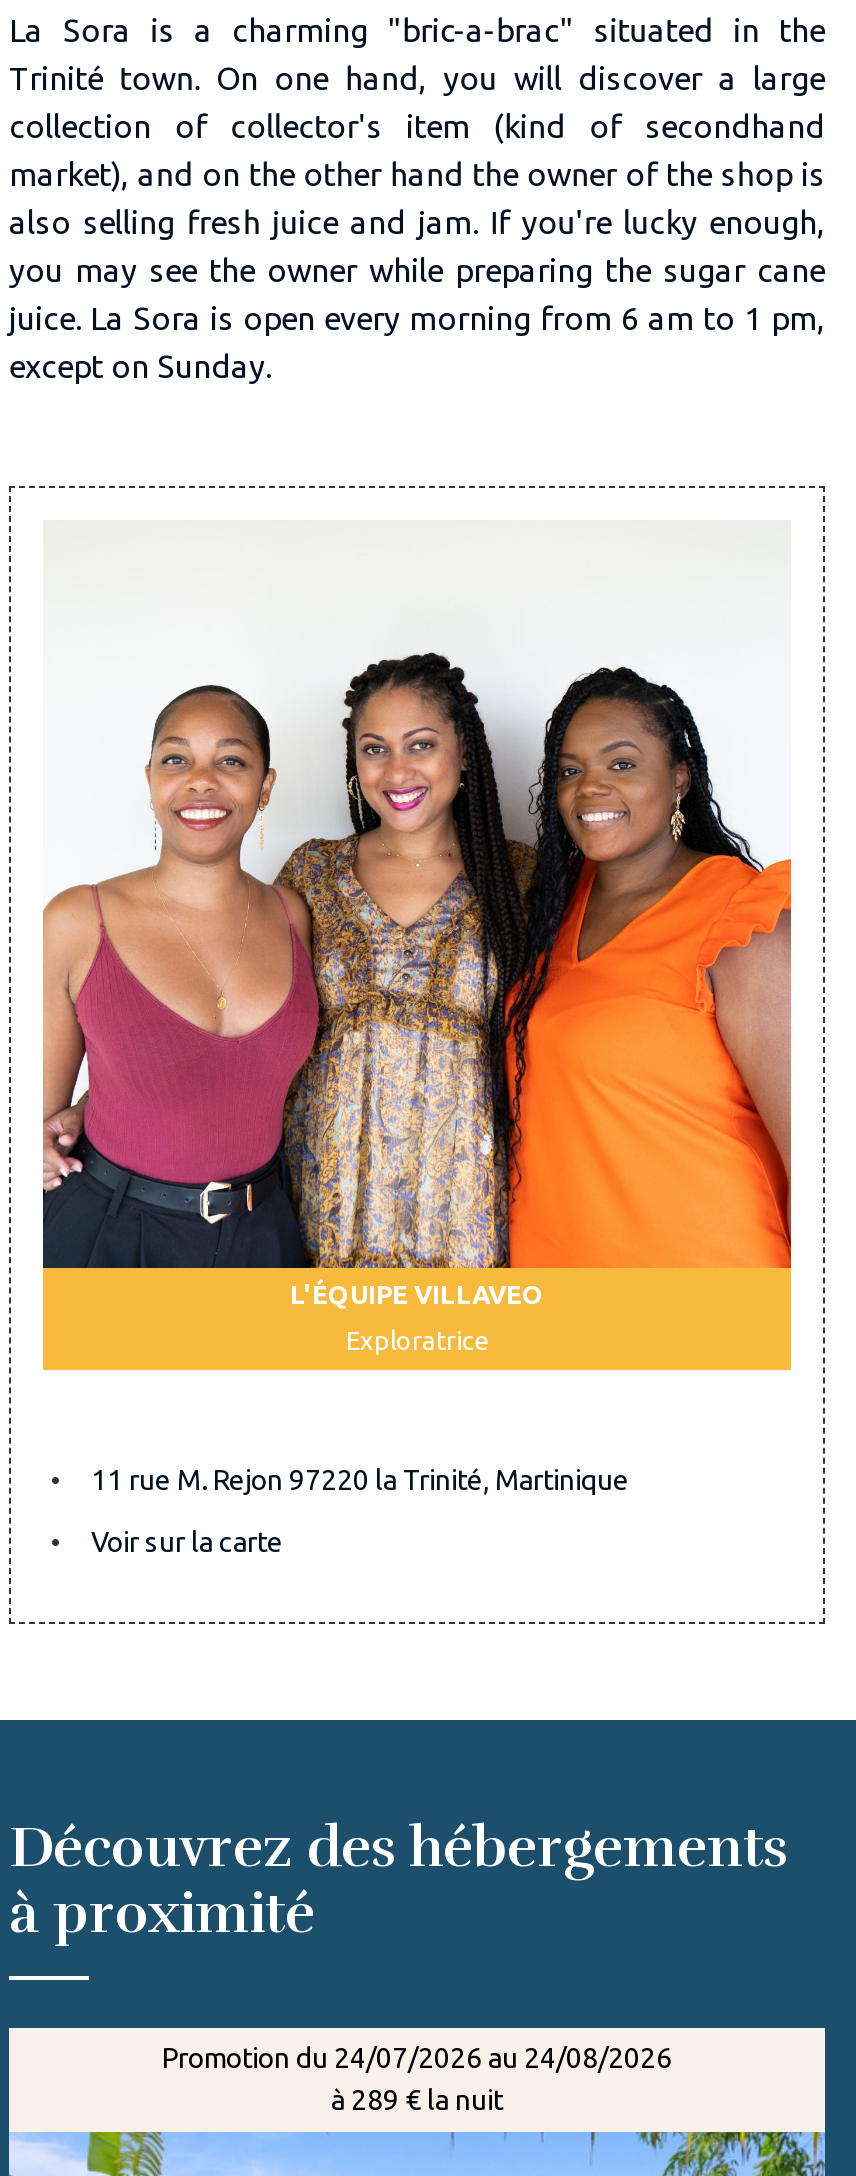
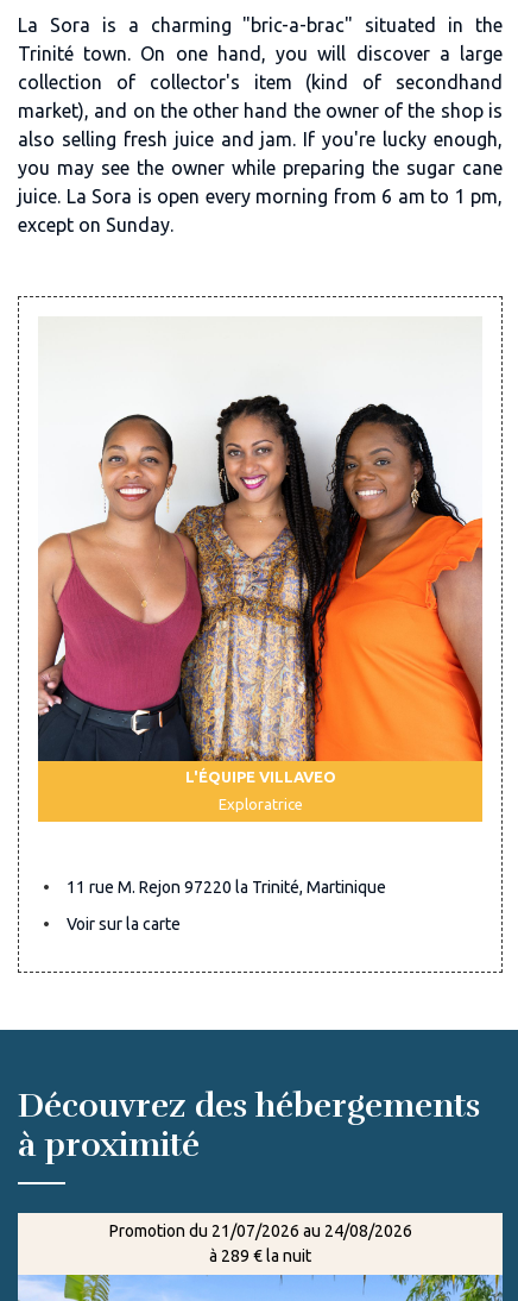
- Promotion du 24/07/2026 au 24/08/2026
+ Promotion du 21/07/2026 au 24/08/2026
